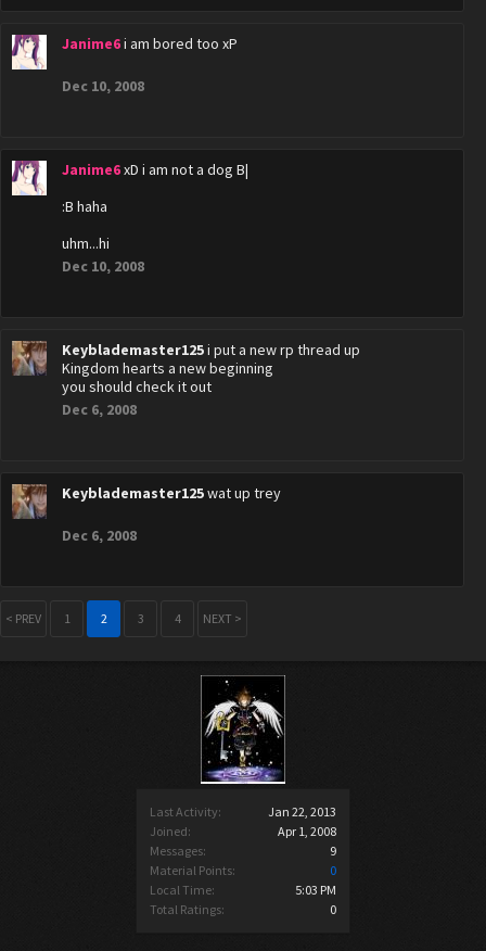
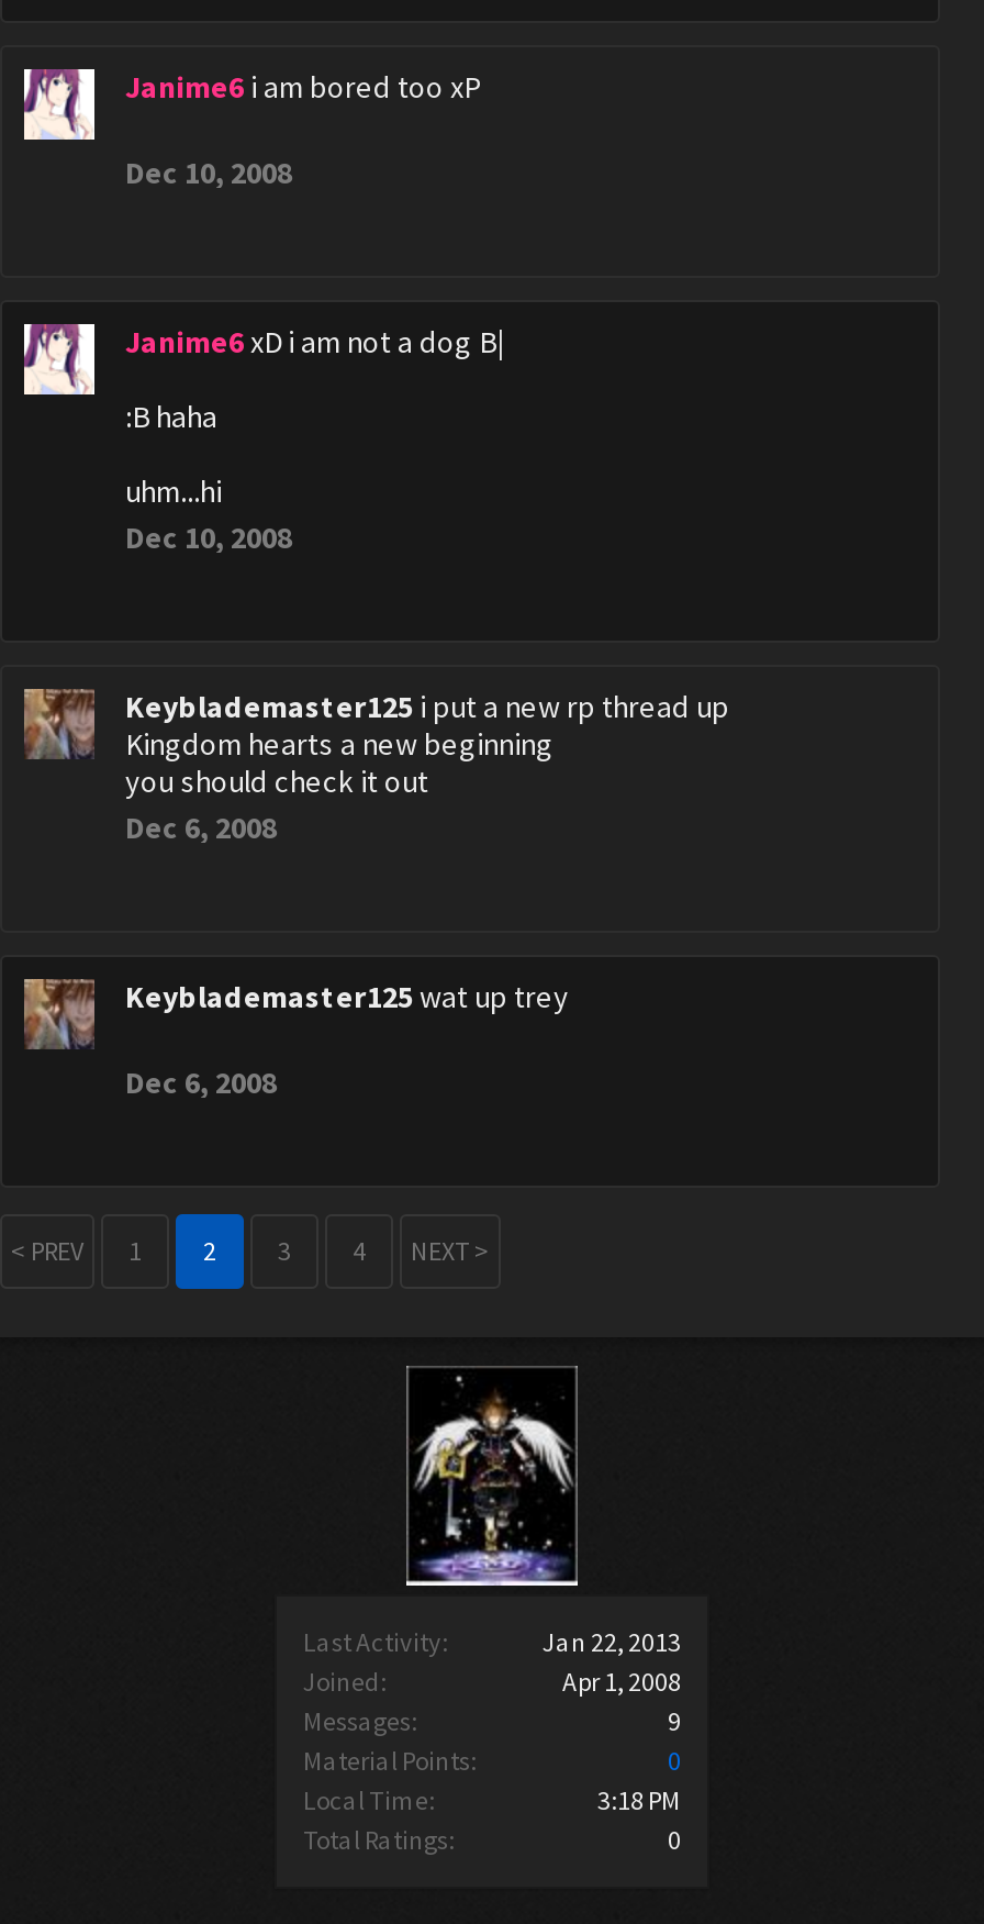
- 5:03 PM
+ 3:18 PM
